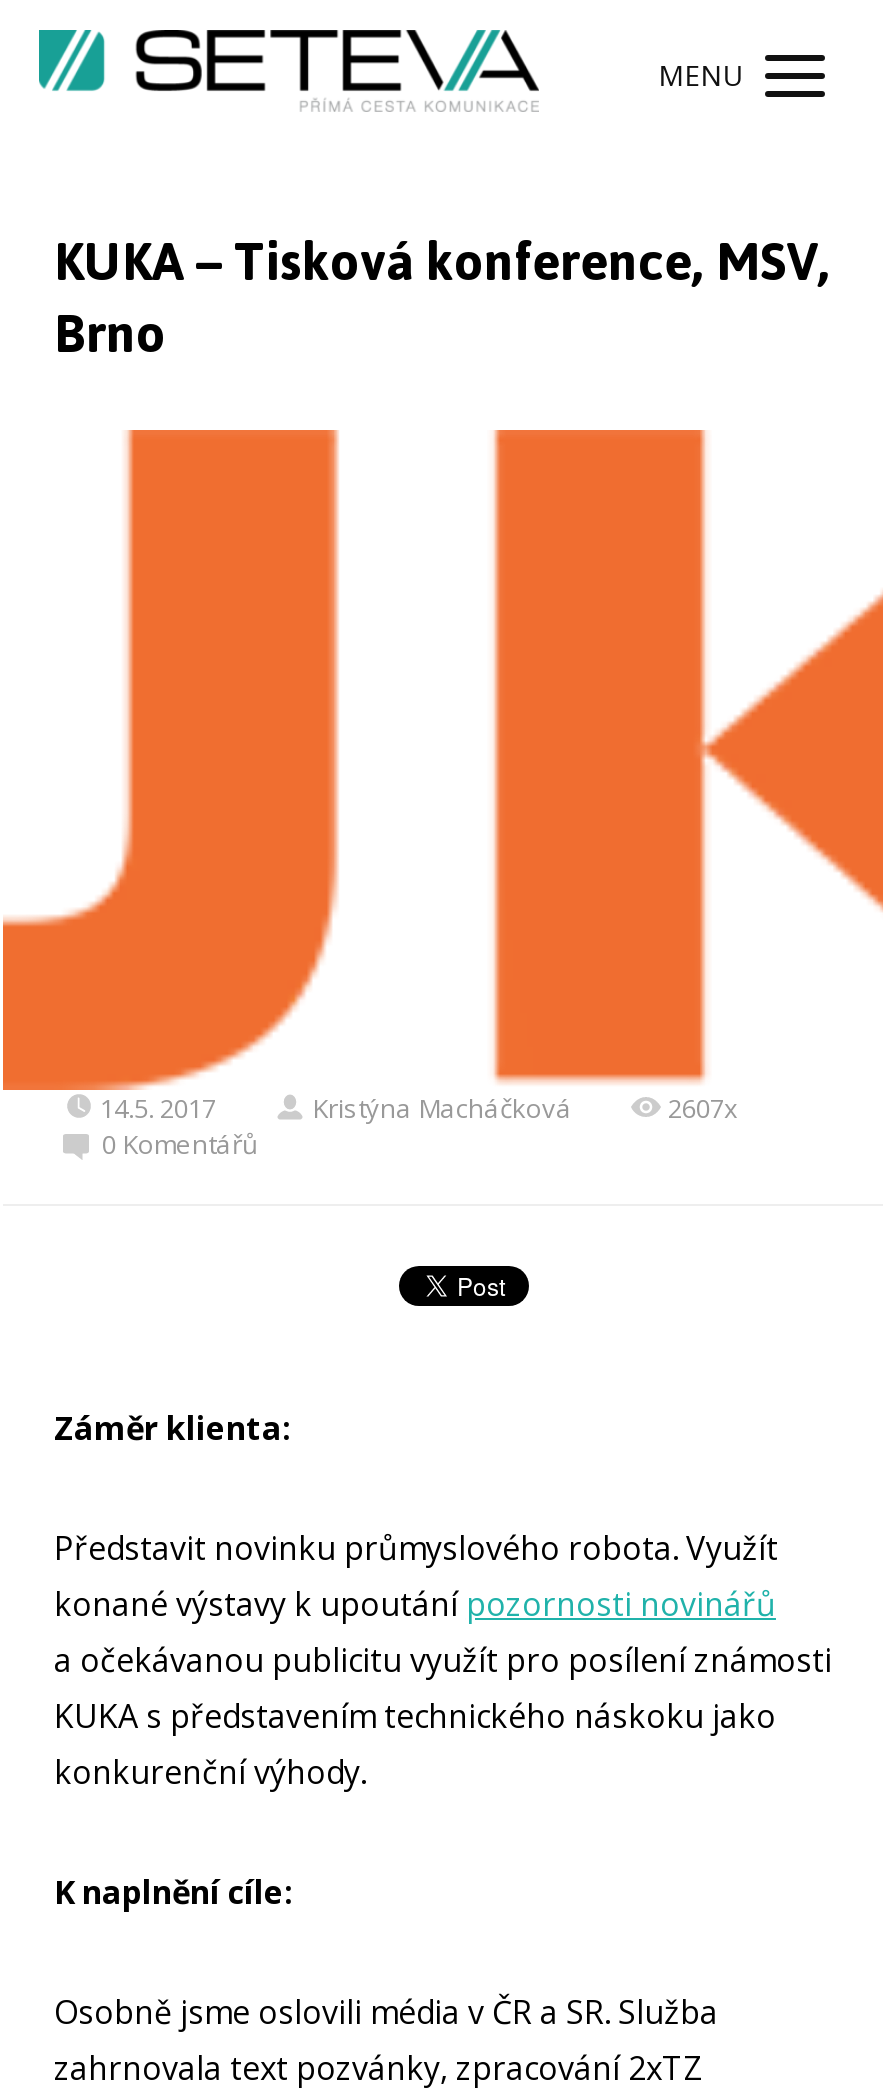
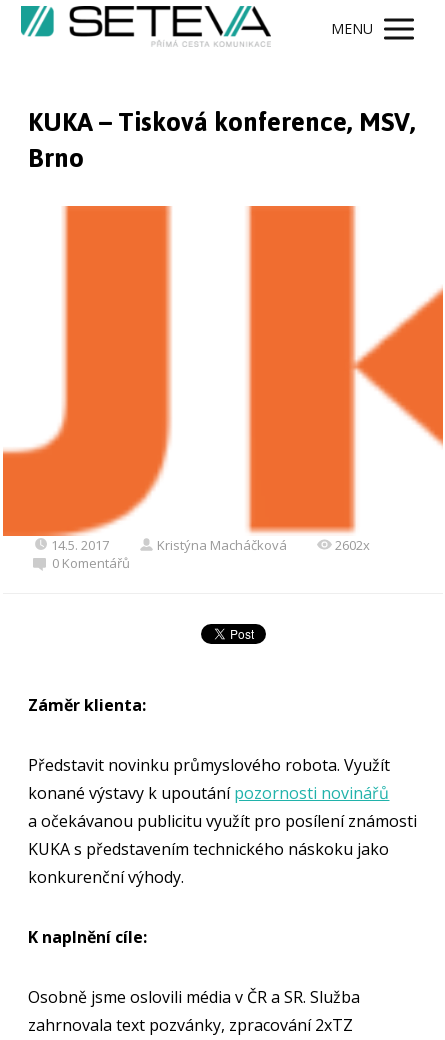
- 2607x
+ 2602x
